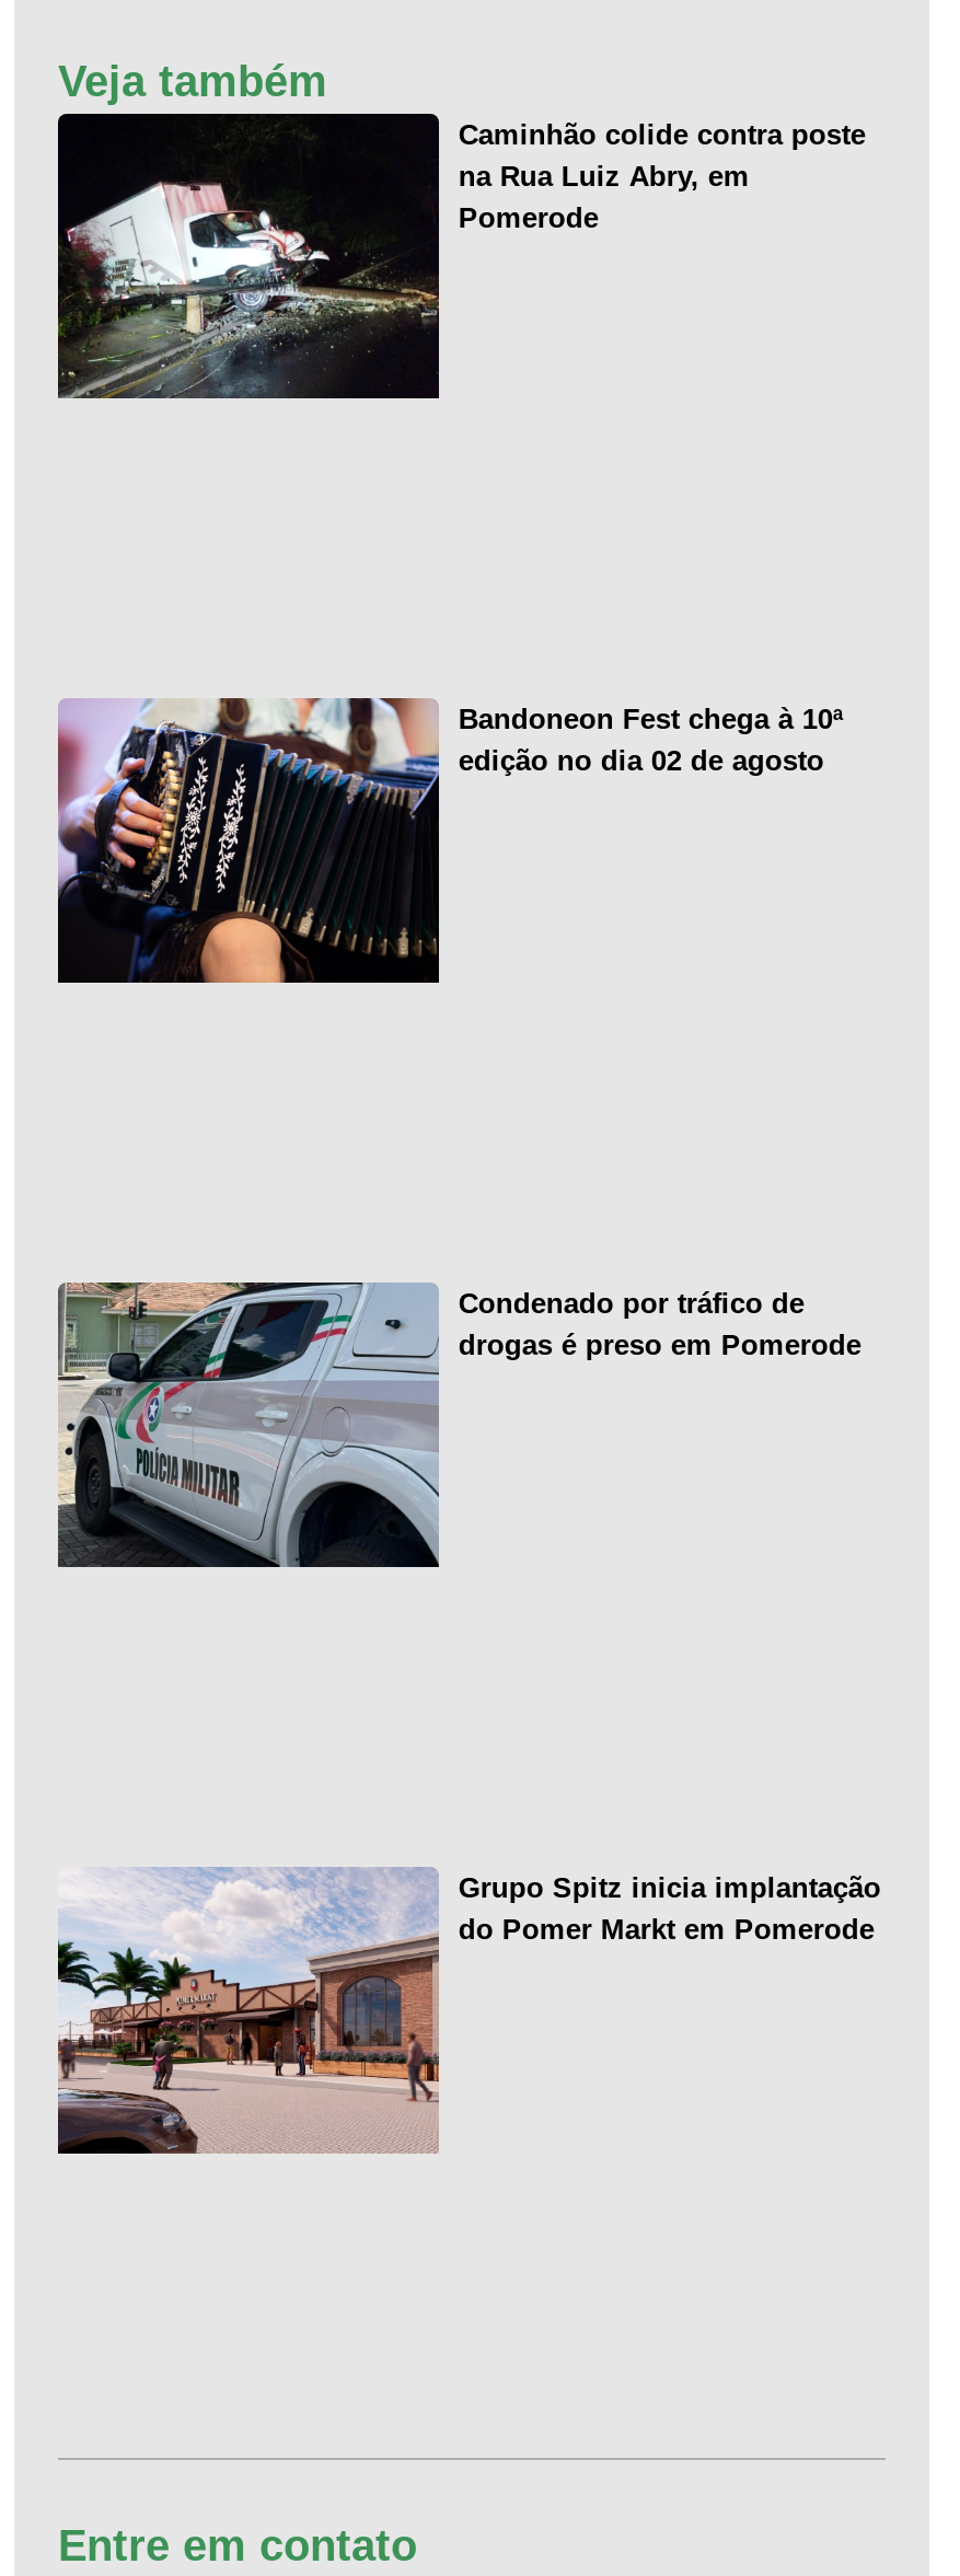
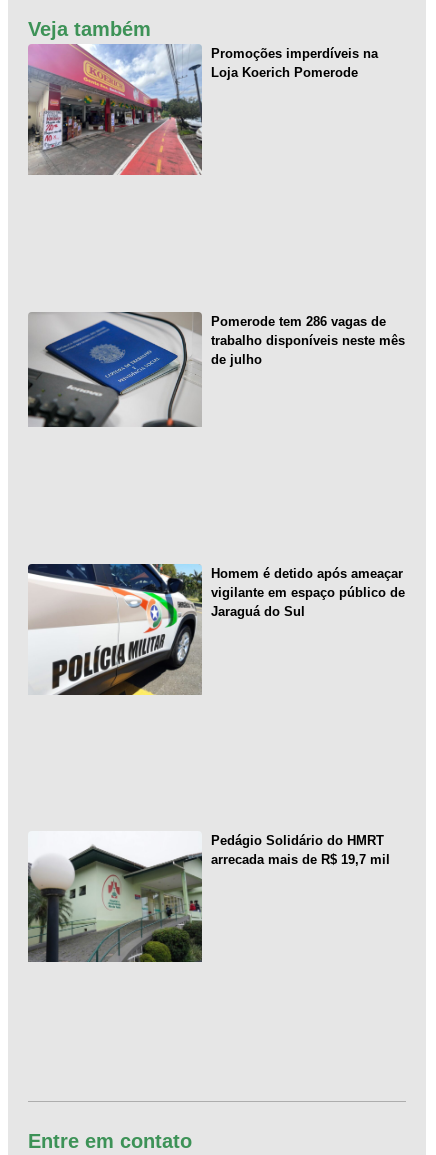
- [image]
- Caminhão colide contra poste
- na Rua Luiz Abry, em
- Pomerode
+ [image]
+ Promoções imperdíveis na
+ Loja Koerich Pomerode

- [image]
- Bandoneon Fest chega à 10ª
- edição no dia 02 de agosto
+ [image]
+ Pomerode tem 286 vagas de
+ trabalho disponíveis neste mês
+ de julho

- [image]
- Condenado por tráfico de
- drogas é preso em Pomerode
+ [image]
+ Homem é detido após ameaçar
+ vigilante em espaço público de
+ Jaraguá do Sul

- [image]
- Grupo Spitz inicia implantação
- do Pomer Markt em Pomerode
+ [image]
+ Pedágio Solidário do HMRT
+ arrecada mais de R$ 19,7 mil
